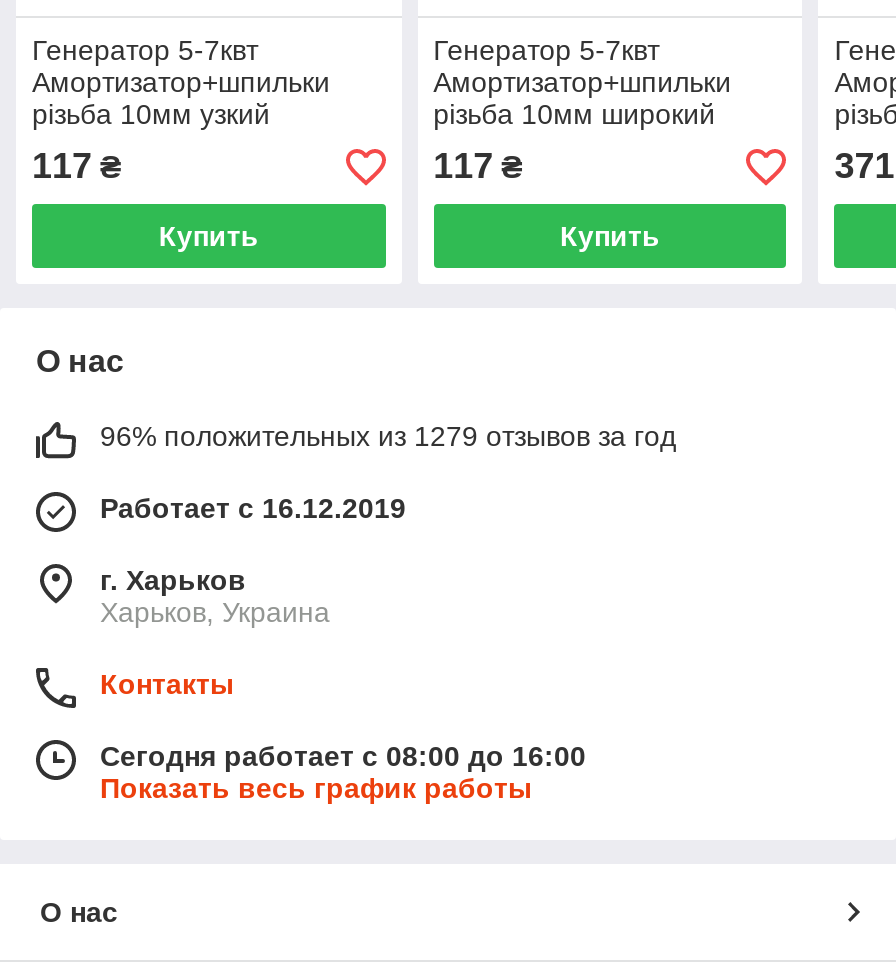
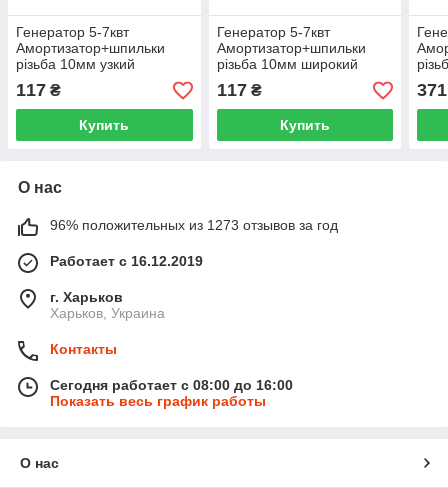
- 96% положительных из 1279 отзывов за год
+ 96% положительных из 1273 отзывов за год
